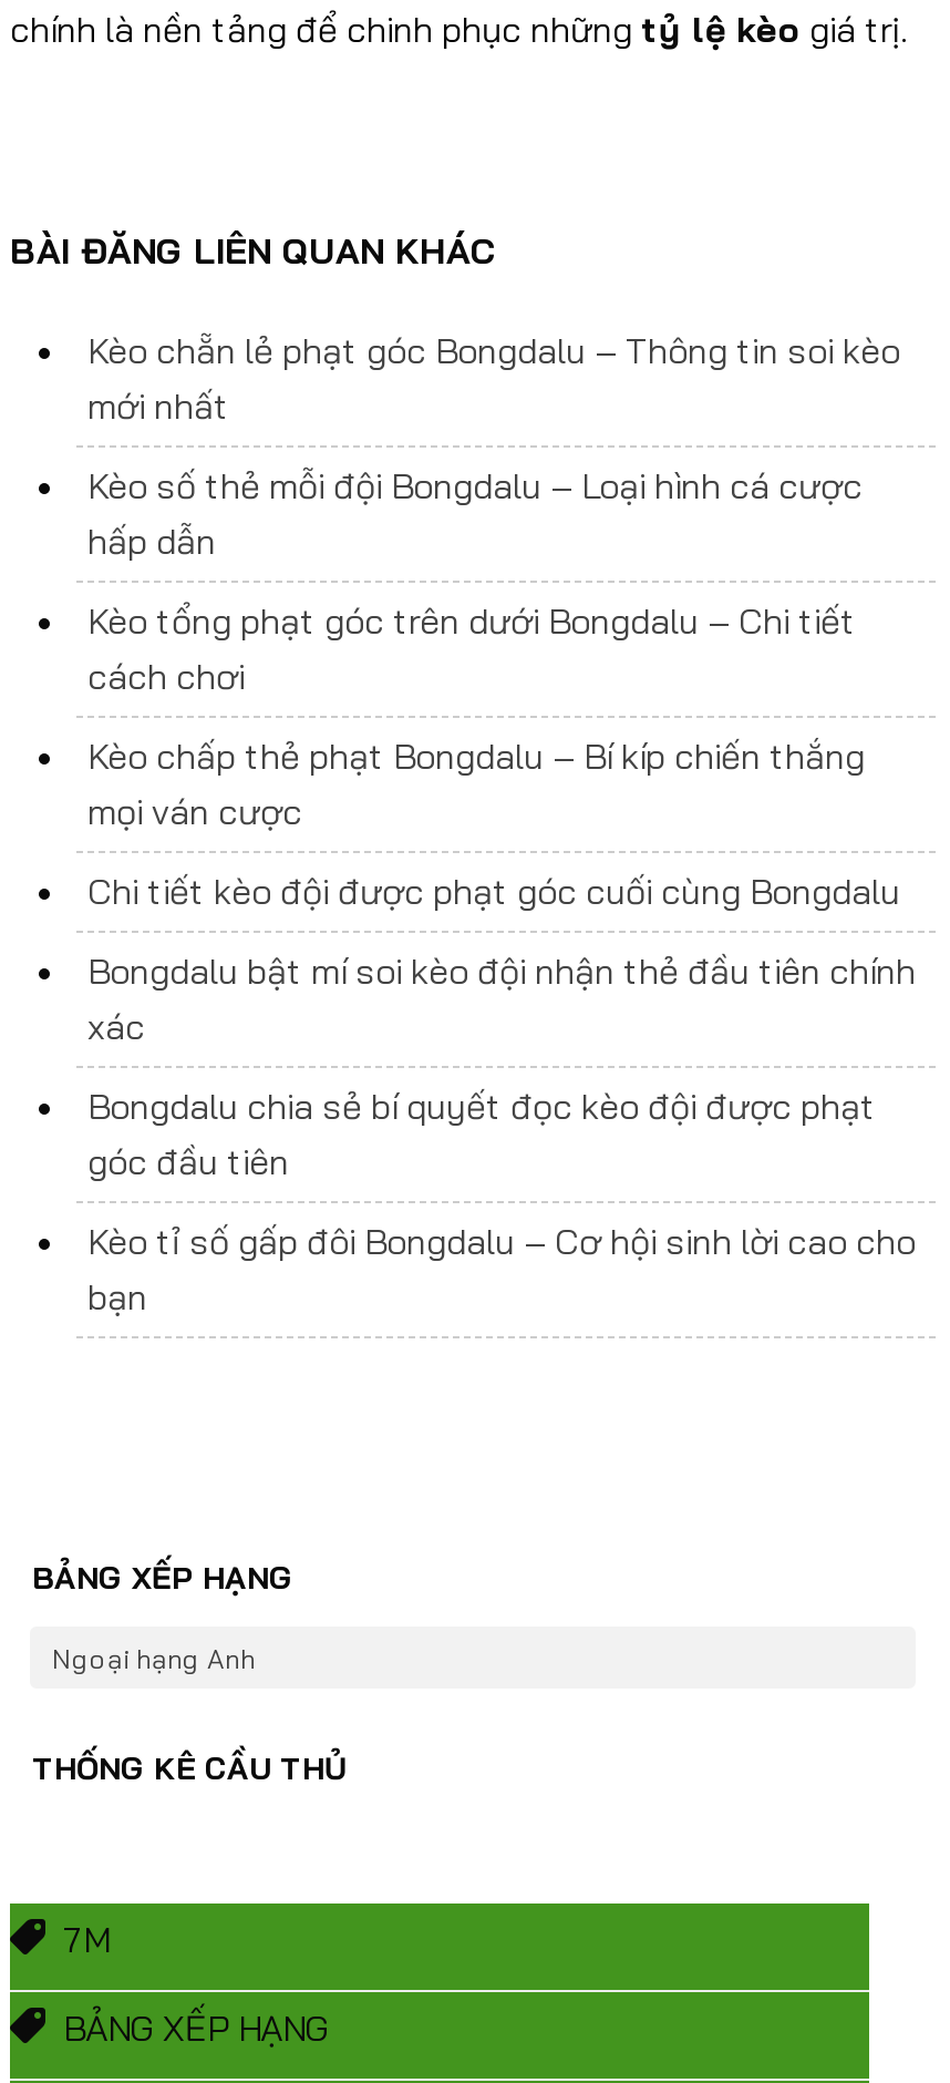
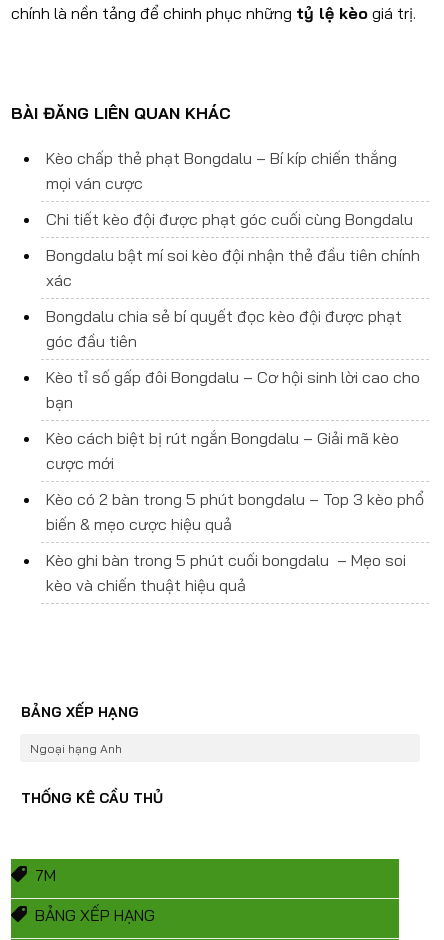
- Kèo chẵn lẻ phạt góc Bongdalu – Thông tin soi kèo
- mới nhất
- Kèo số thẻ mỗi đội Bongdalu – Loại hình cá cược
- hấp dẫn
- Kèo tổng phạt góc trên dưới Bongdalu – Chi tiết
- cách chơi

moved up: Kèo chấp thẻ phạt Bongdalu – Bí kíp chiến thắng | mọi ván cược | Chi tiết kèo đội được phạt góc cuối cùng Bongdalu | ... | Kèo tỉ số gấp đôi Bongdalu – Cơ hội sinh lời cao cho | bạn

+ Kèo cách biệt bị rút ngắn Bongdalu – Giải mã kèo
+ cược mới
+ Kèo có 2 bàn trong 5 phút bongdalu – Top 3 kèo phổ
+ biến & mẹo cược hiệu quả
+ Kèo ghi bàn trong 5 phút cuối bongdalu – Mẹo soi
+ kèo và chiến thuật hiệu quả
